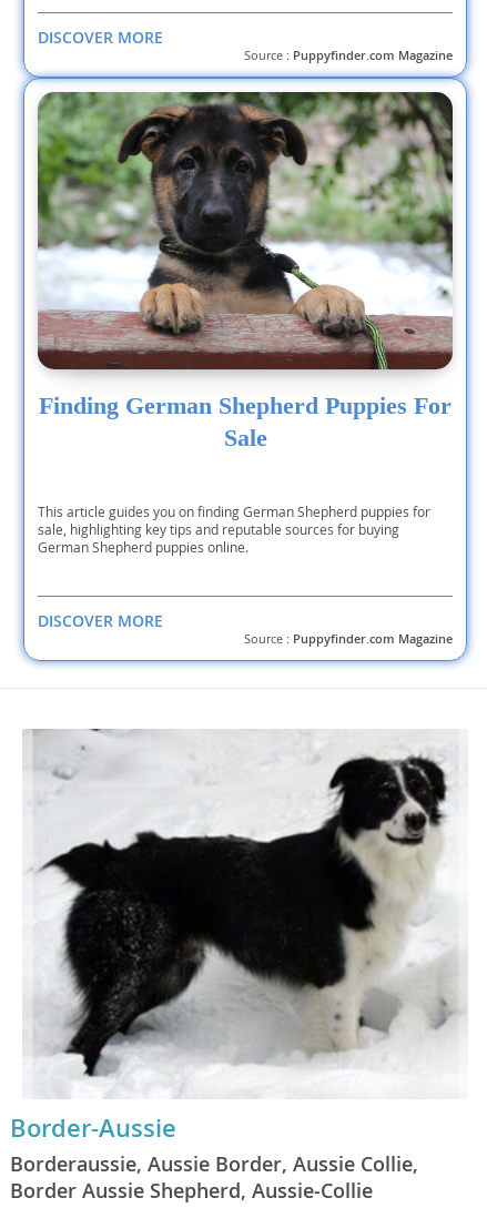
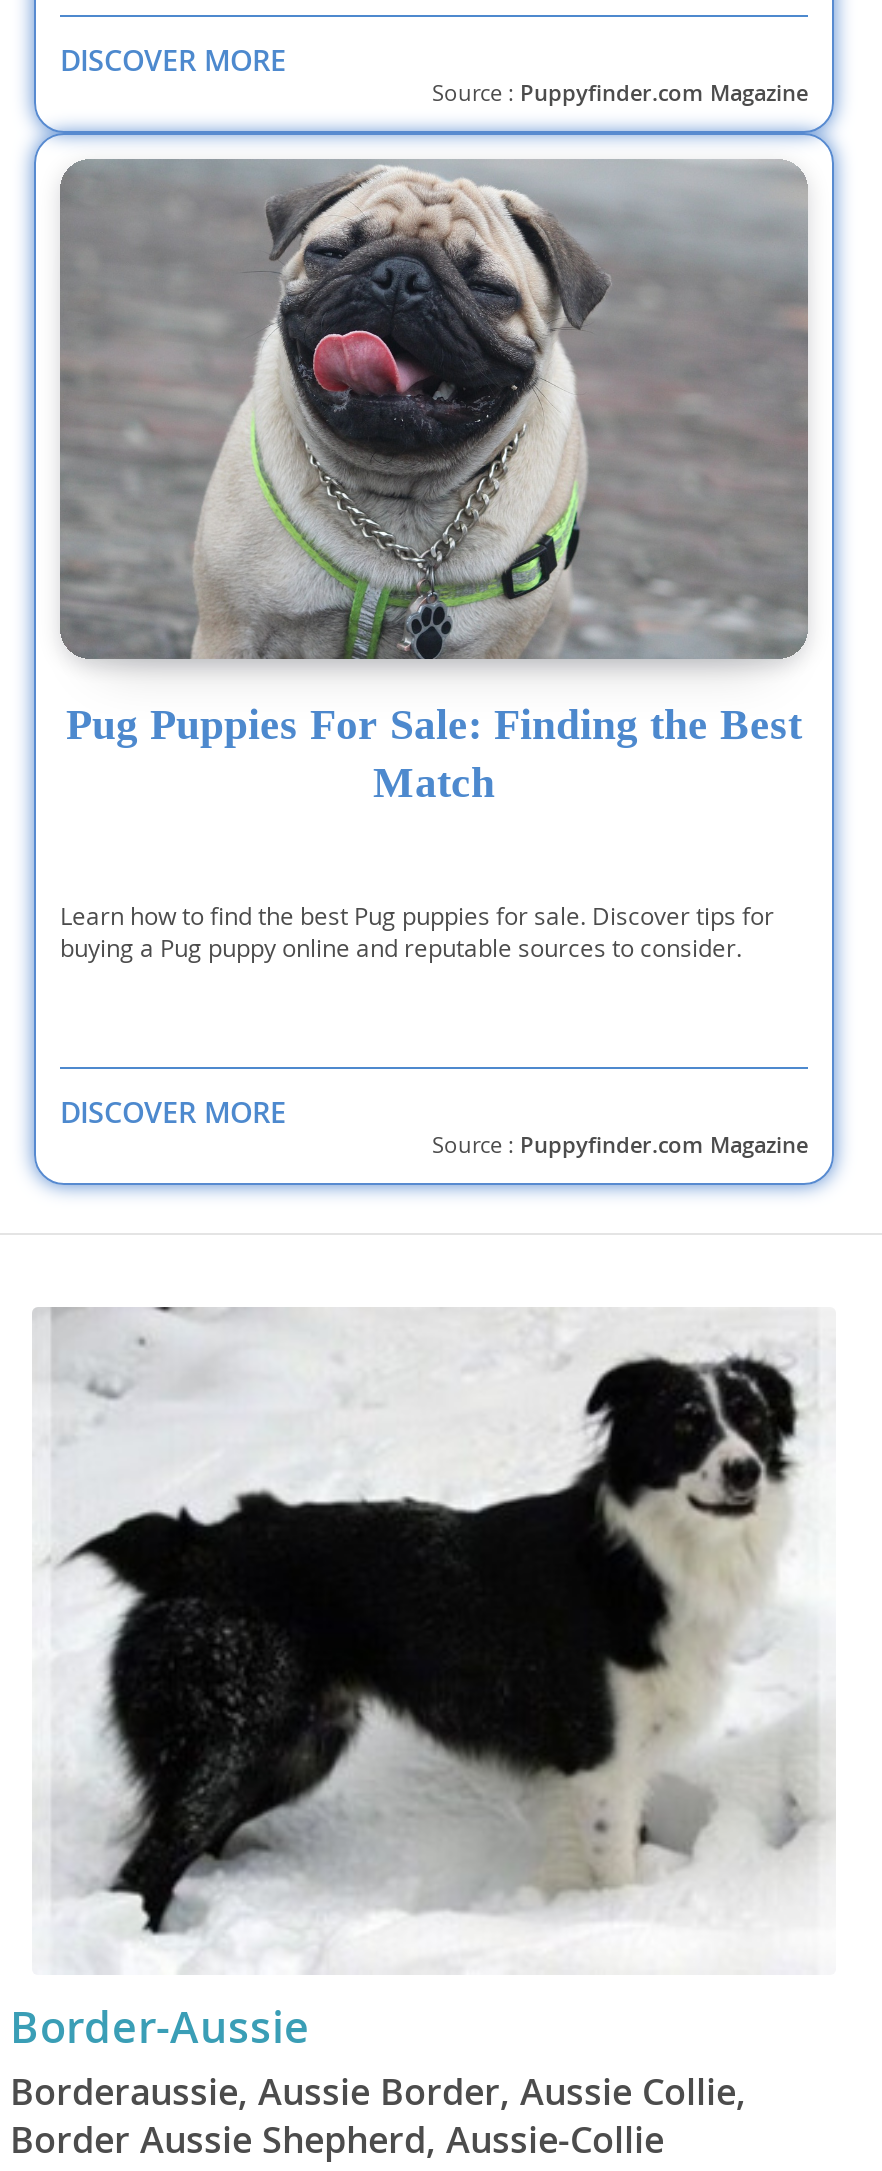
- [image]
- Finding German Shepherd Puppies For
- Sale
+ [image]
+ Pug Puppies For Sale: Finding the Best
+ Match

- This article guides you on finding German Shepherd puppies for
- sale, highlighting key tips and reputable sources for buying
- German Shepherd puppies online.
+ Learn how to find the best Pug puppies for sale. Discover tips for
+ buying a Pug puppy online and reputable sources to consider.
